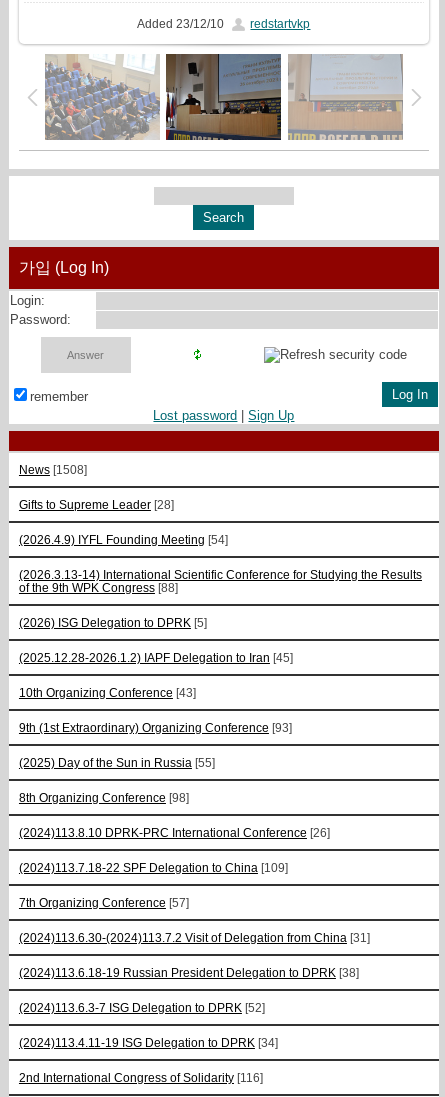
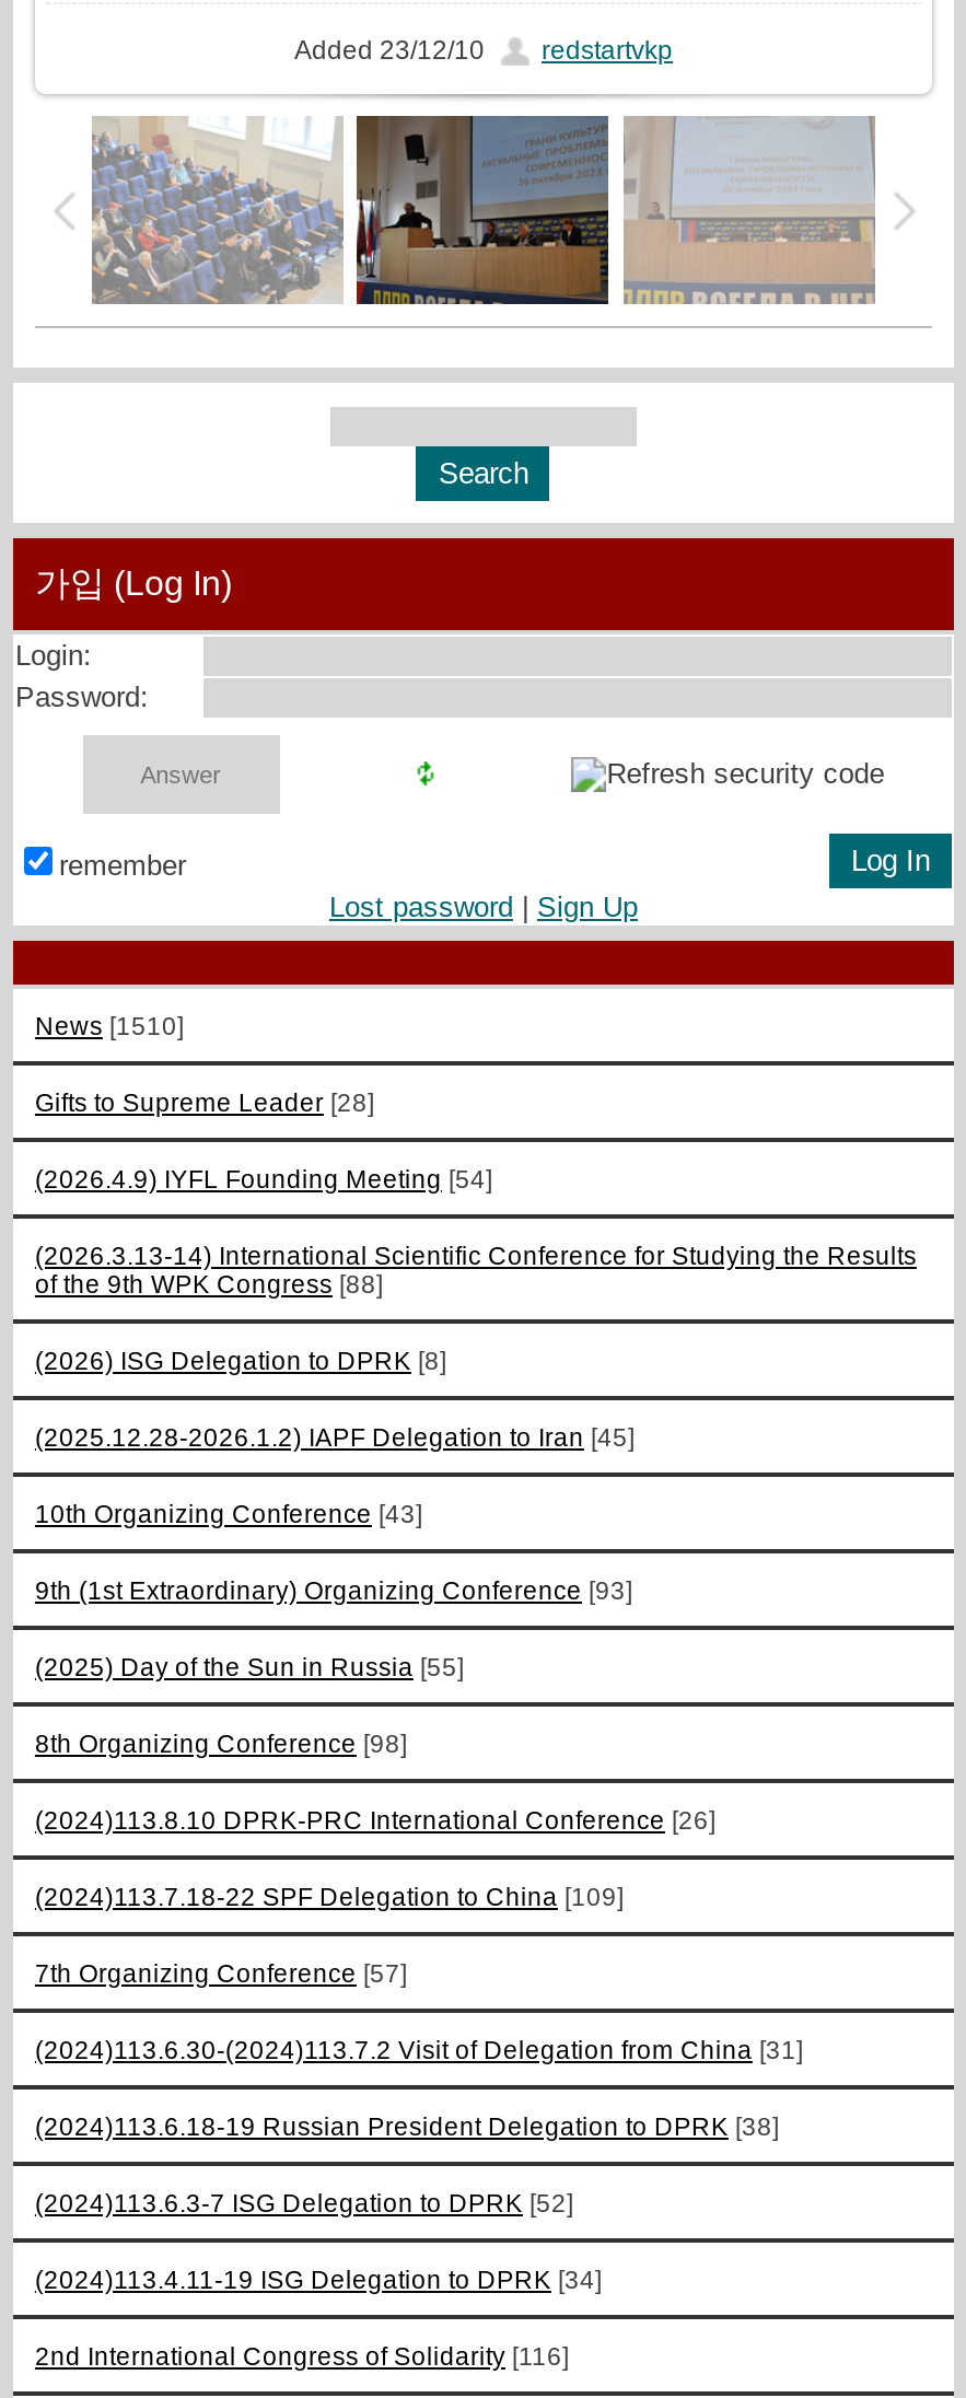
- News [1508]
+ News [1510]

- (2026) ISG Delegation to DPRK [5]
+ (2026) ISG Delegation to DPRK [8]
